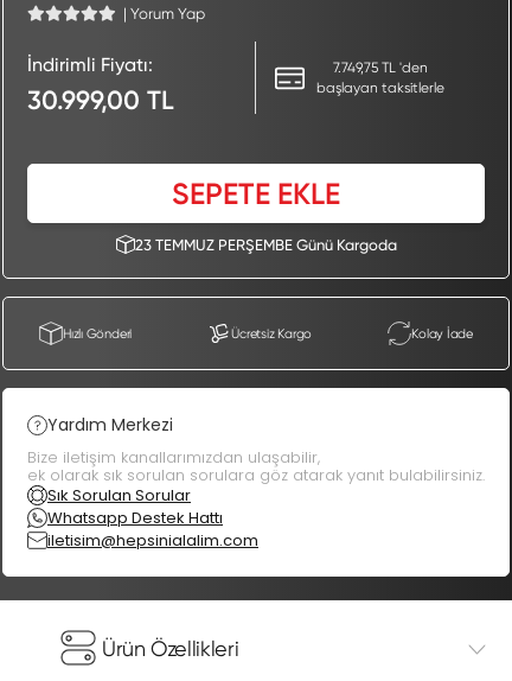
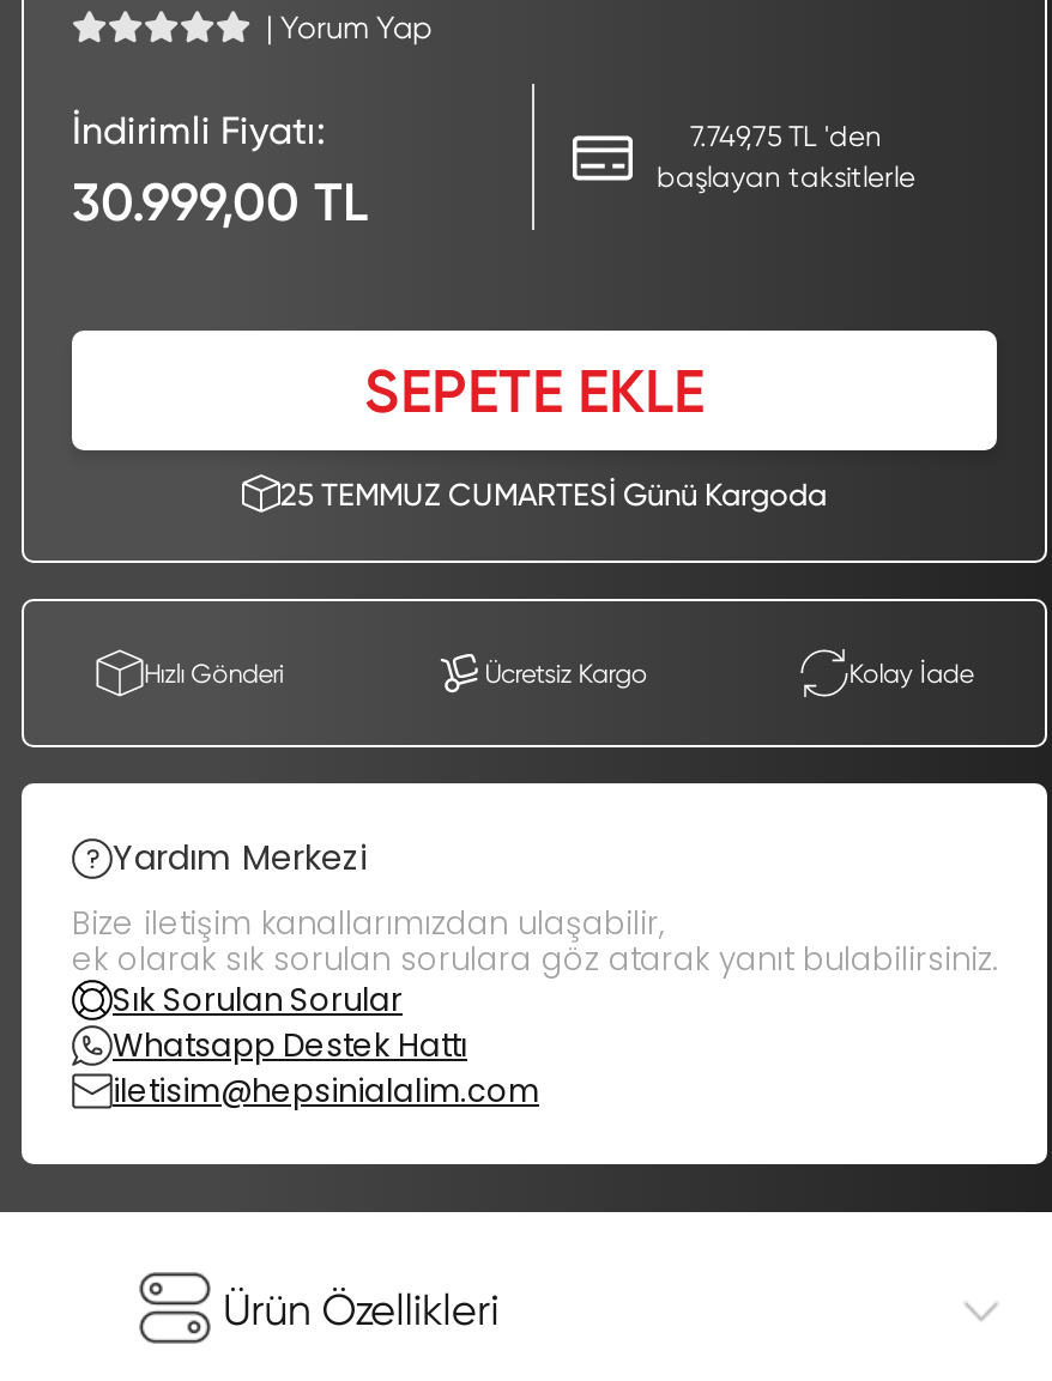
- 23 TEMMUZ PERŞEMBE Günü Kargoda
+ 25 TEMMUZ CUMARTESİ Günü Kargoda
